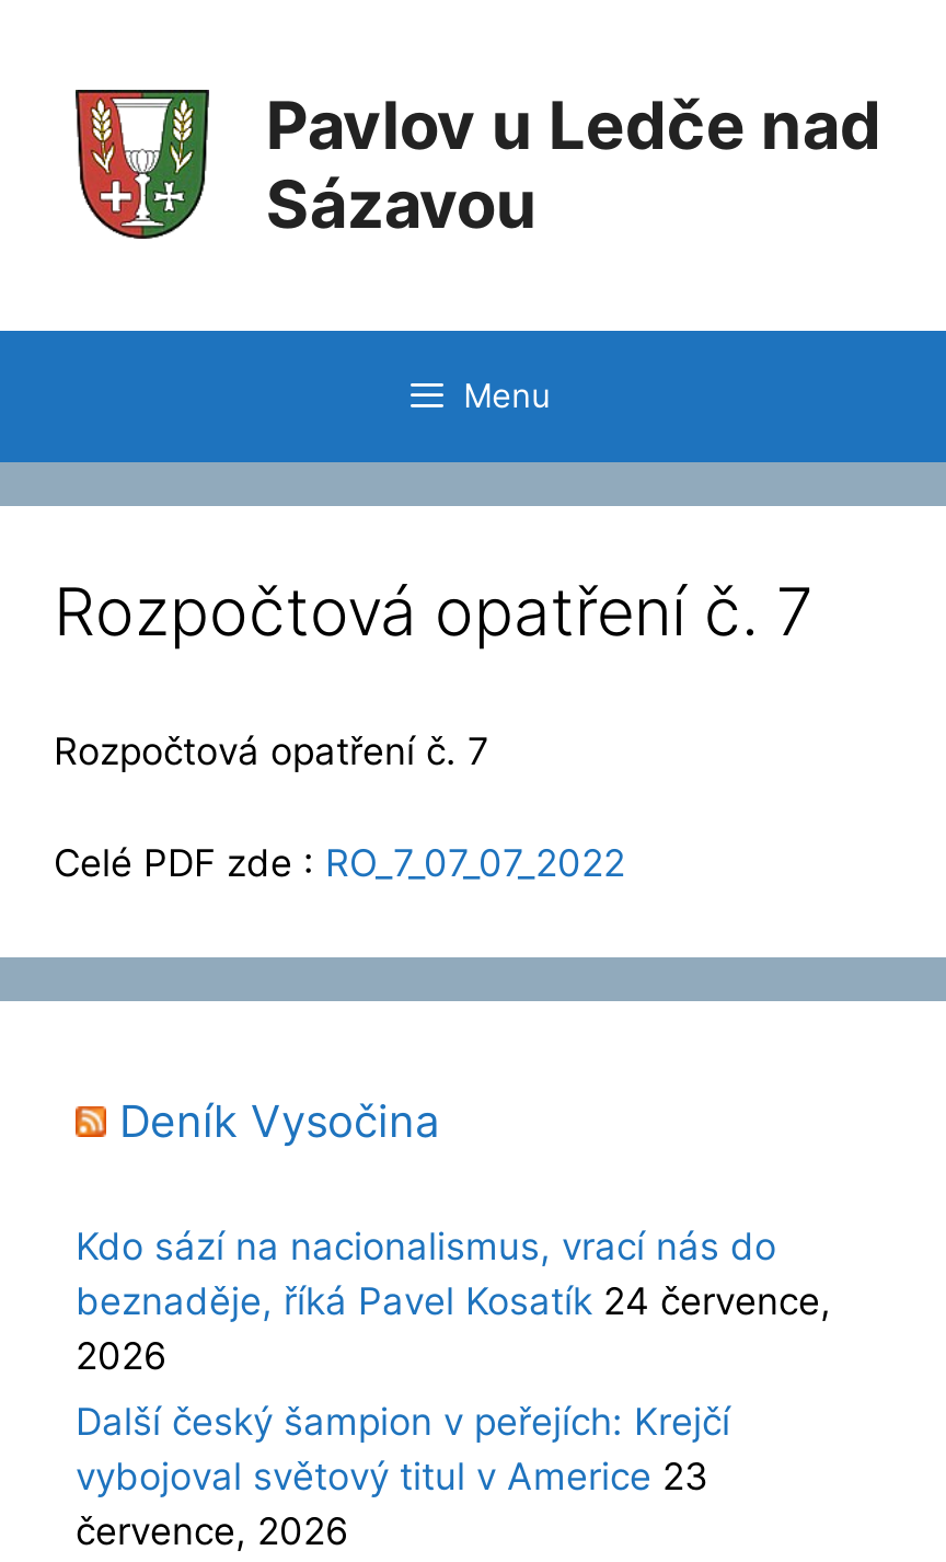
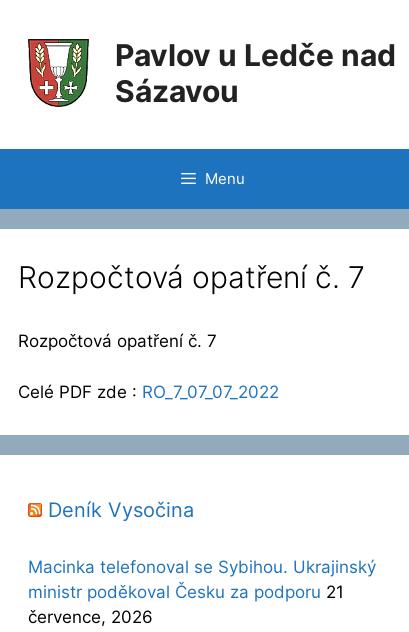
- Kdo sází na nacionalismus, vrací nás do
- beznaděje, říká Pavel Kosatík 24 července,
- 2026
- Další český šampion v peřejích: Krejčí
- vybojoval světový titul v Americe 23
+ Macinka telefonoval se Sybihou. Ukrajinský
+ ministr poděkoval Česku za podporu 21
